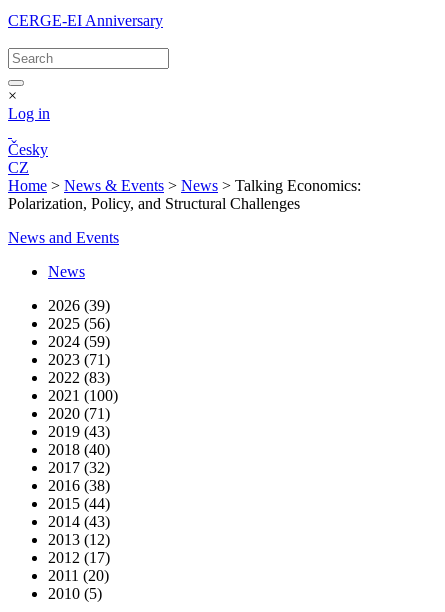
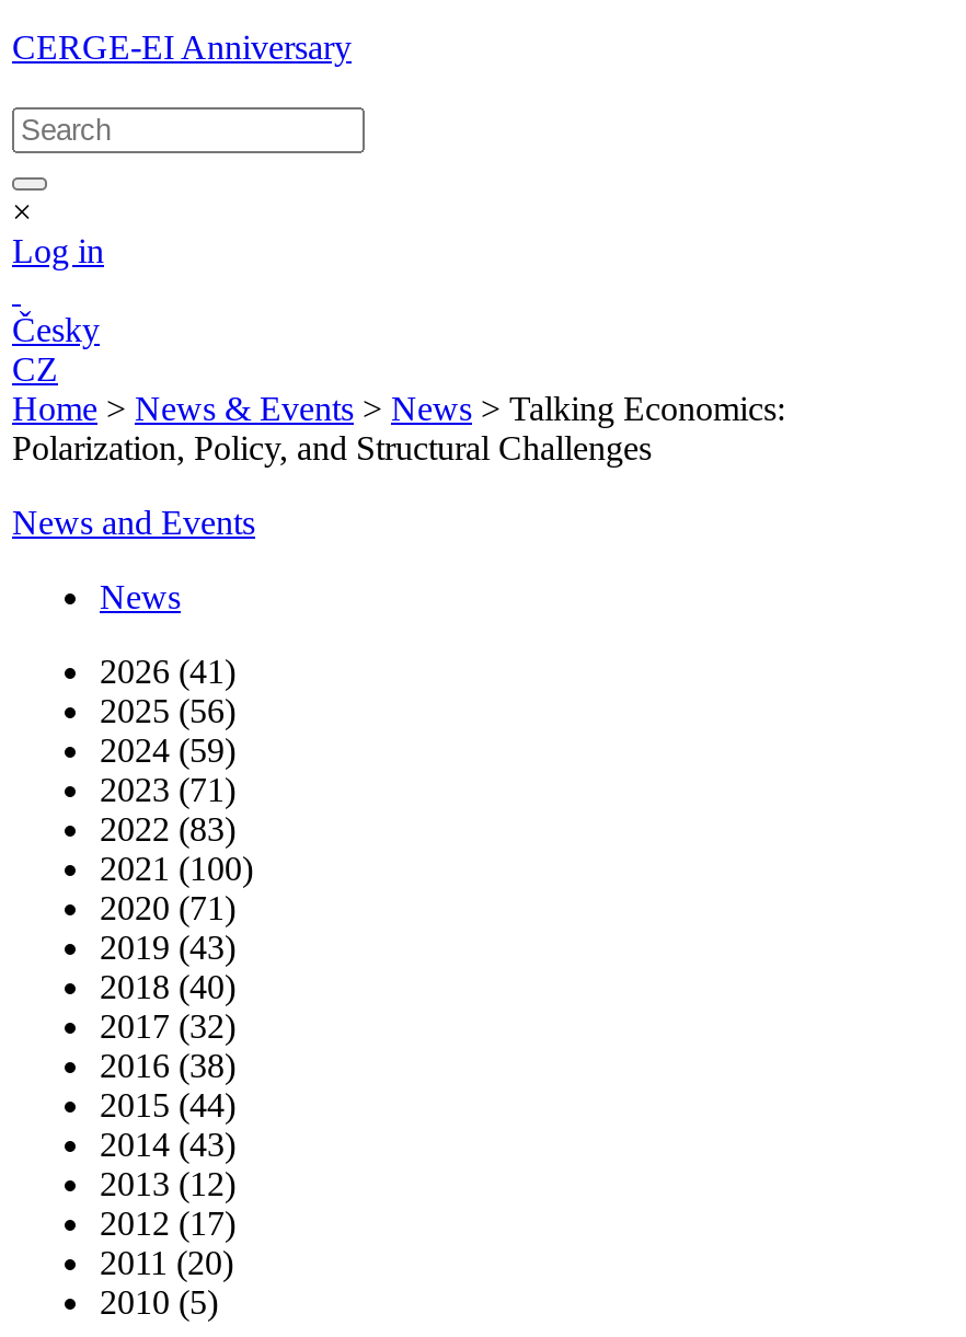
- 2026 (39)
+ 2026 (41)
